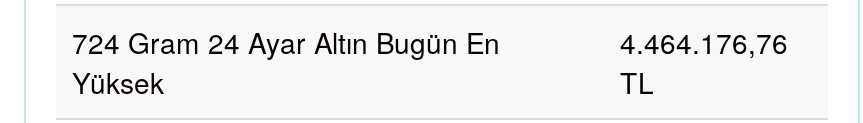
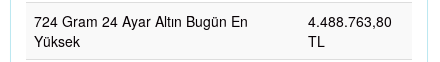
- 4.464.176,76
+ 4.488.763,80
